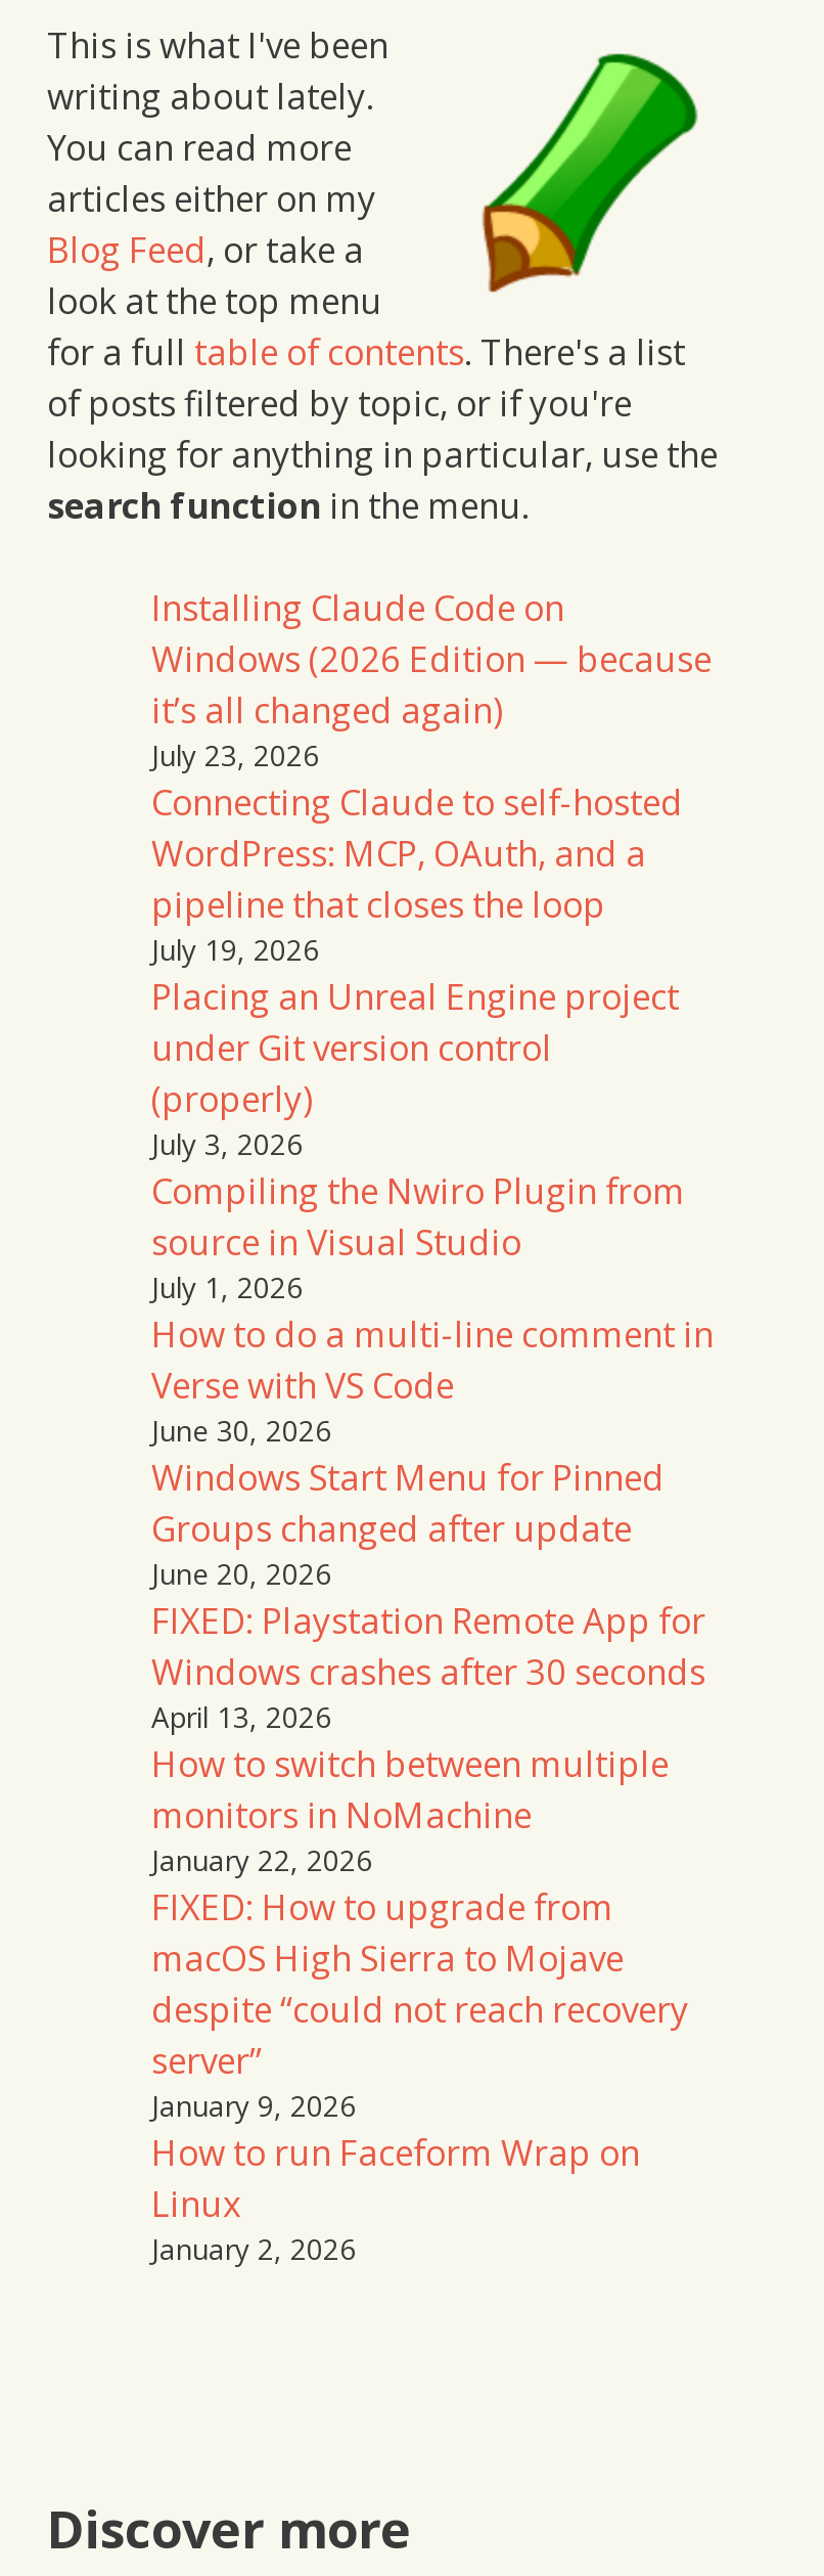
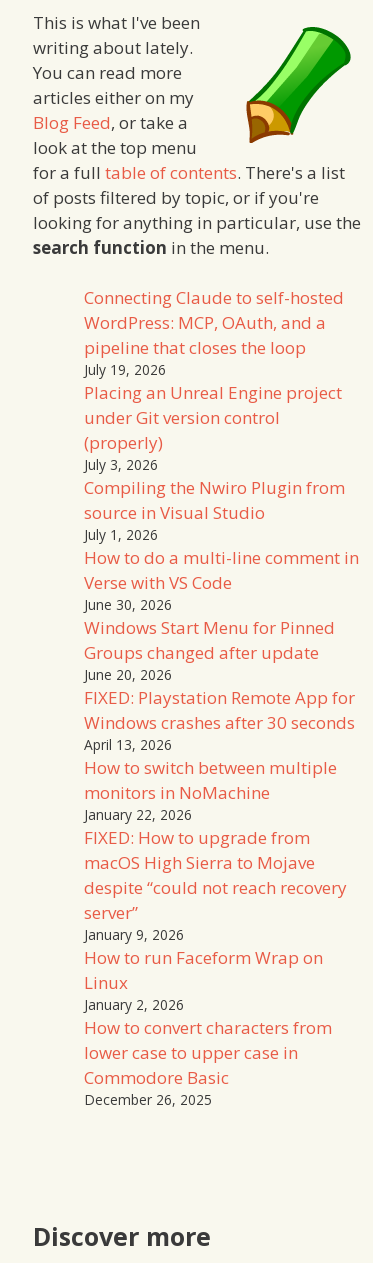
- Installing Claude Code on
- Windows (2026 Edition — because
- it’s all changed again)
- July 23, 2026

moved up: Connecting Claude to self-hosted | WordPress: MCP, OAuth, and a | pipeline that closes the loop | ... | Linux | January 2, 2026

+ How to convert characters from
+ lower case to upper case in
+ Commodore Basic
+ December 26, 2025
